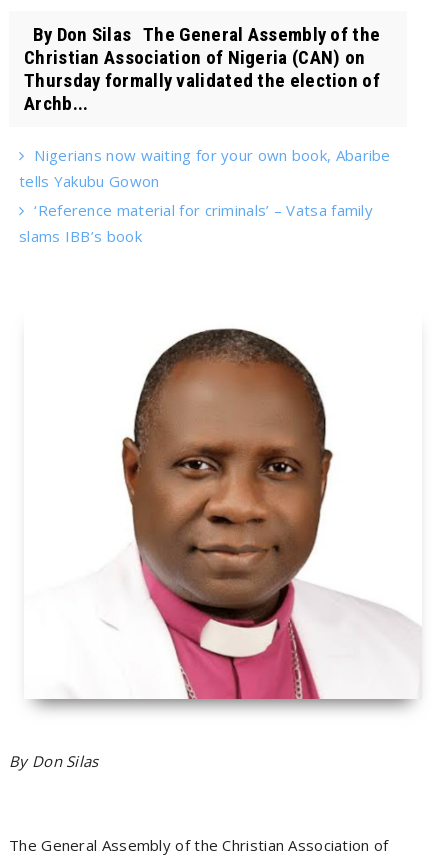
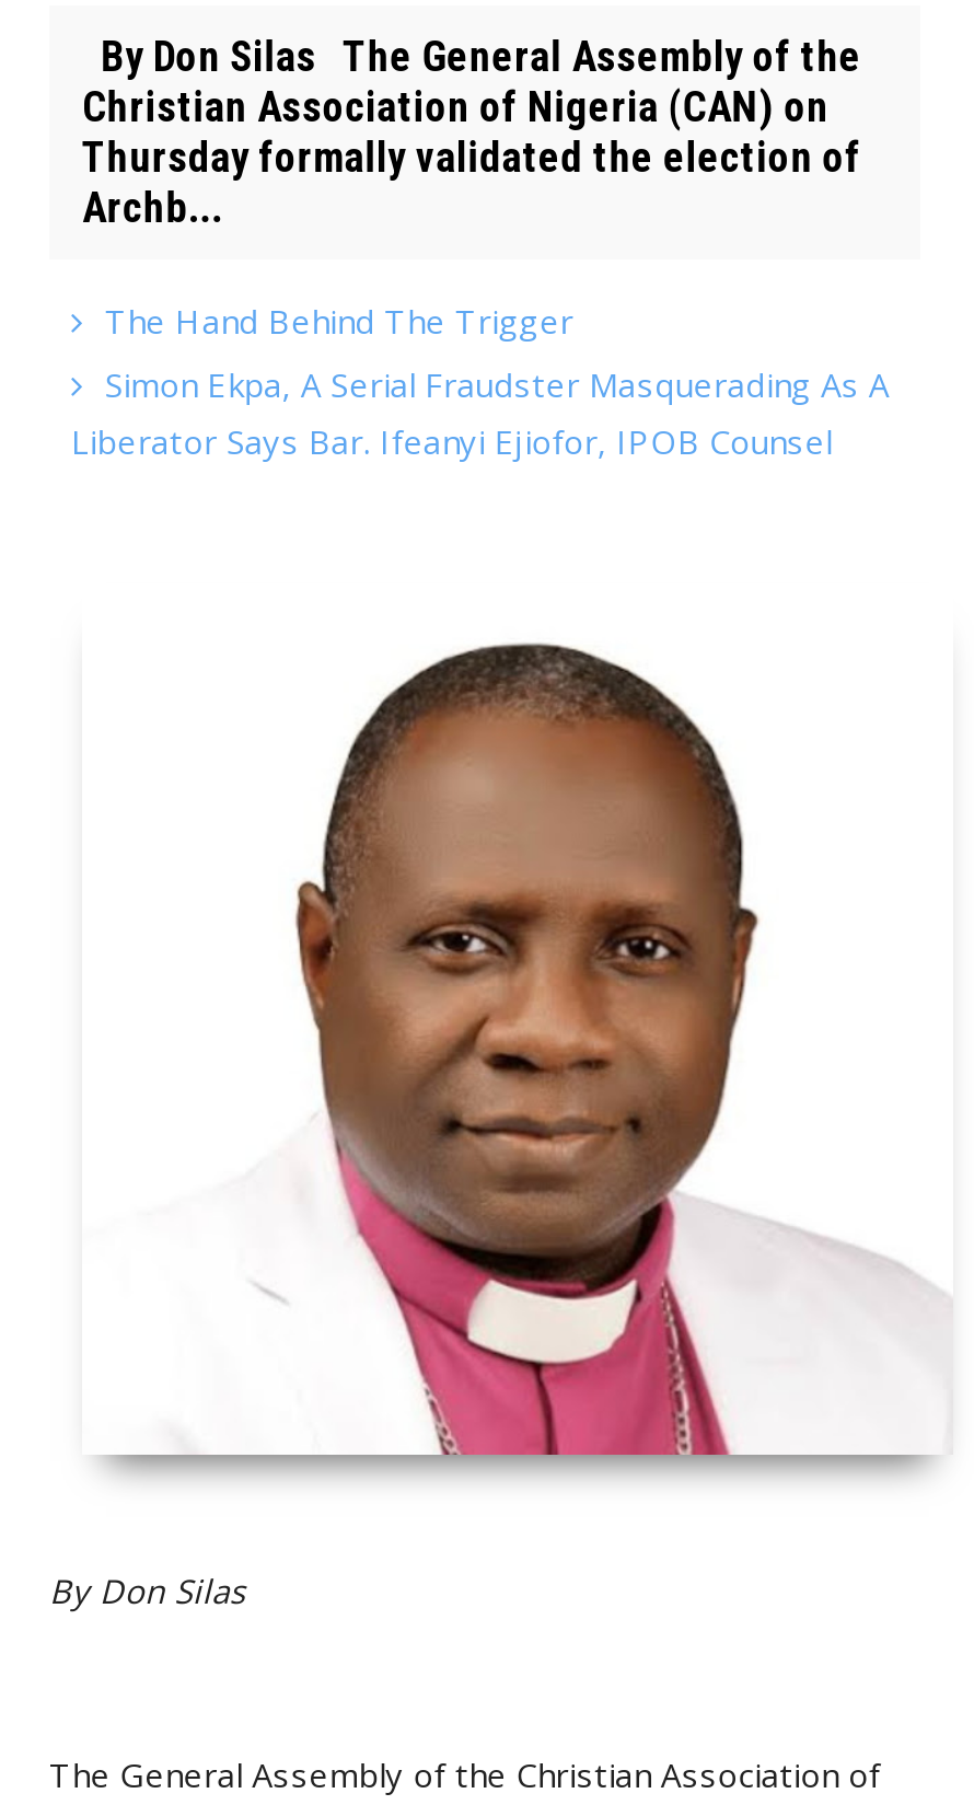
- Nigerians now waiting for your own book, Abaribe
- tells Yakubu Gowon
- ‘Reference material for criminals’ – Vatsa family
- slams IBB’s book
+ The Hand Behind The Trigger
+ Simon Ekpa, A Serial Fraudster Masquerading As A
+ Liberator Says Bar. Ifeanyi Ejiofor, IPOB Counsel
